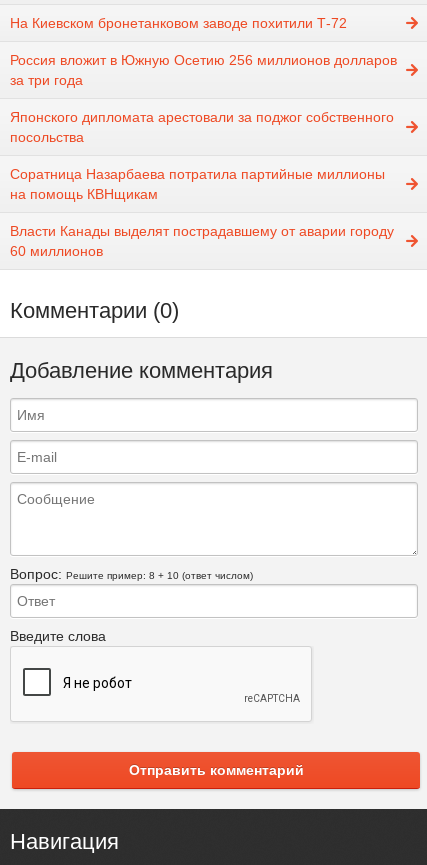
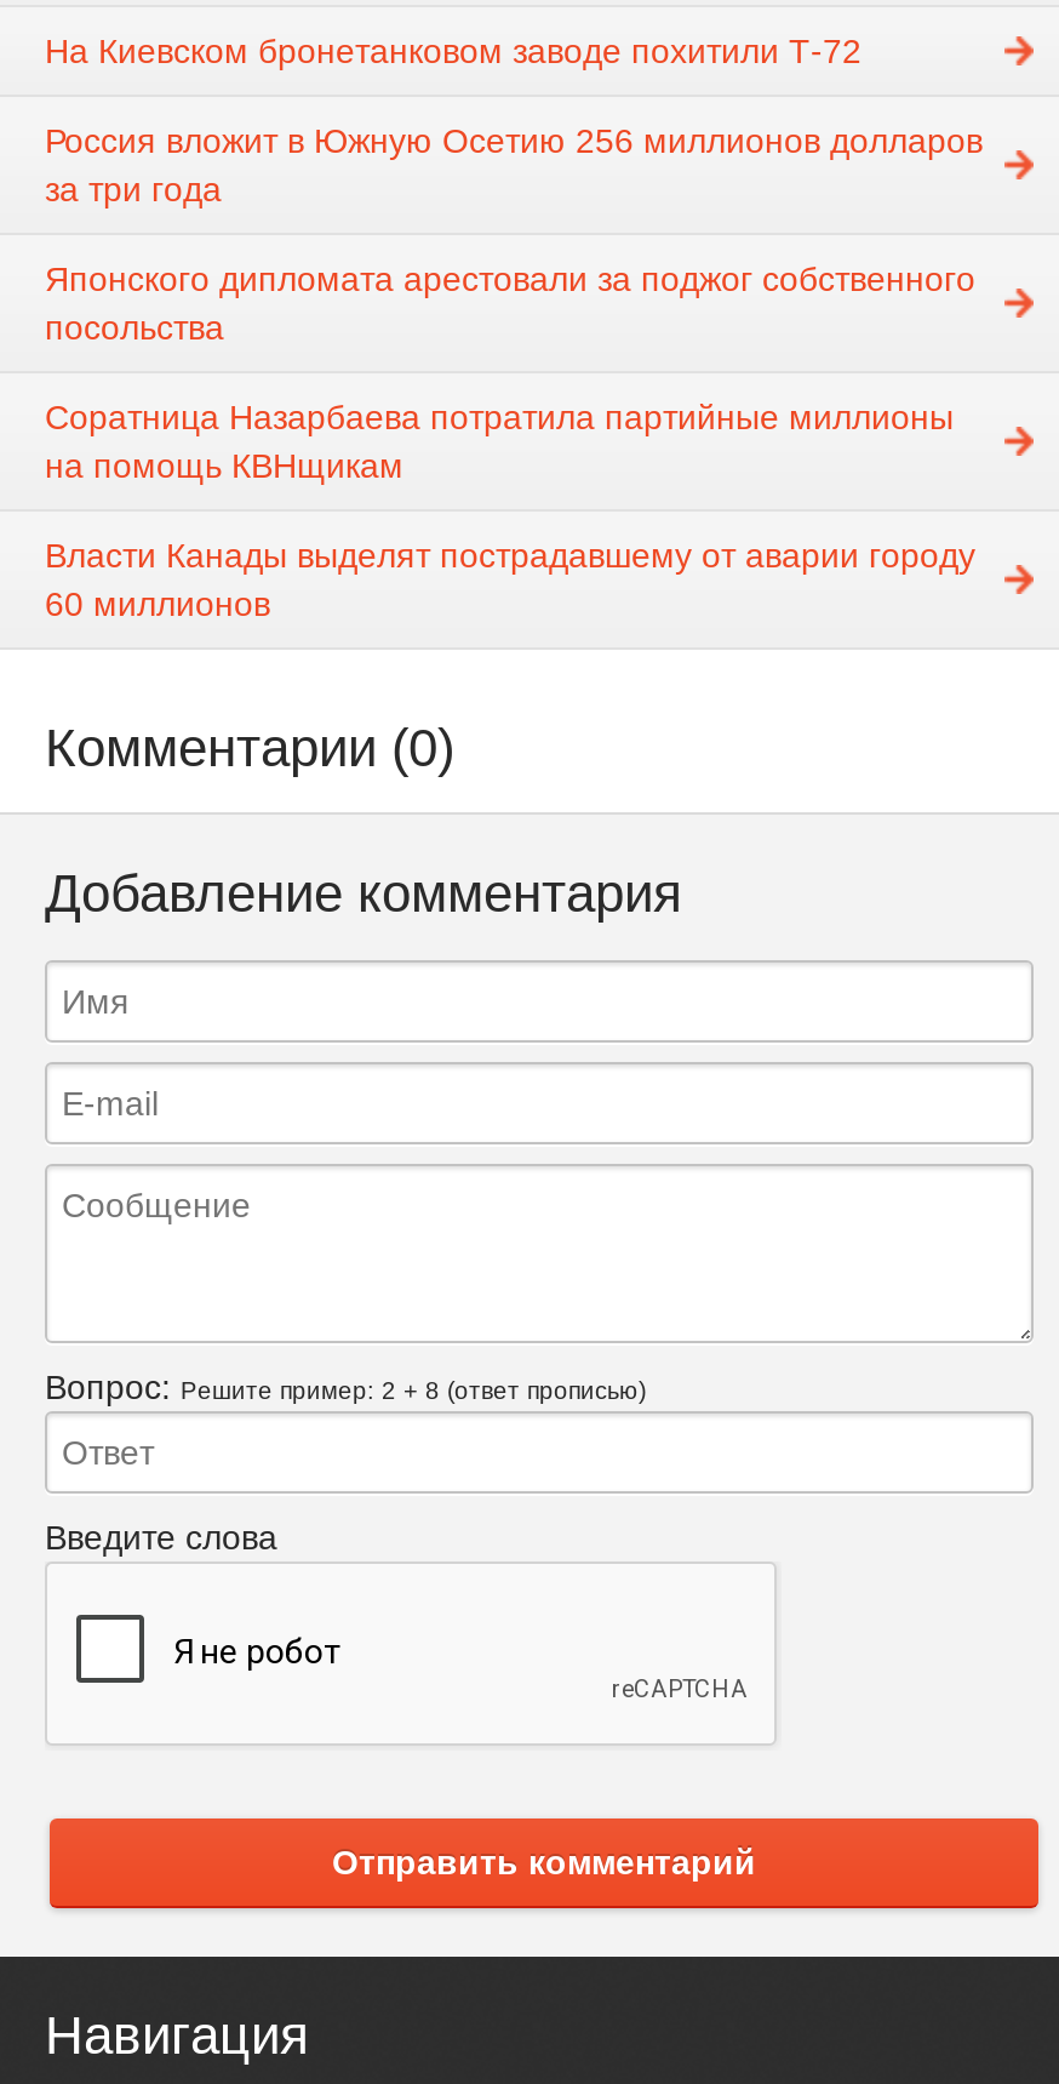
- Вопрос: Решите пример: 8 + 10 (ответ числом)
+ Вопрос: Решите пример: 2 + 8 (ответ прописью)
